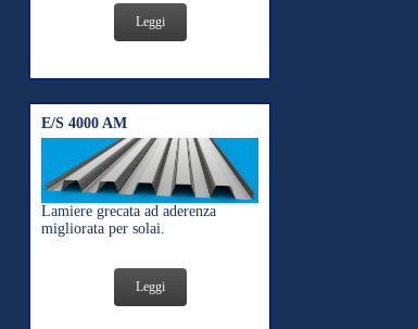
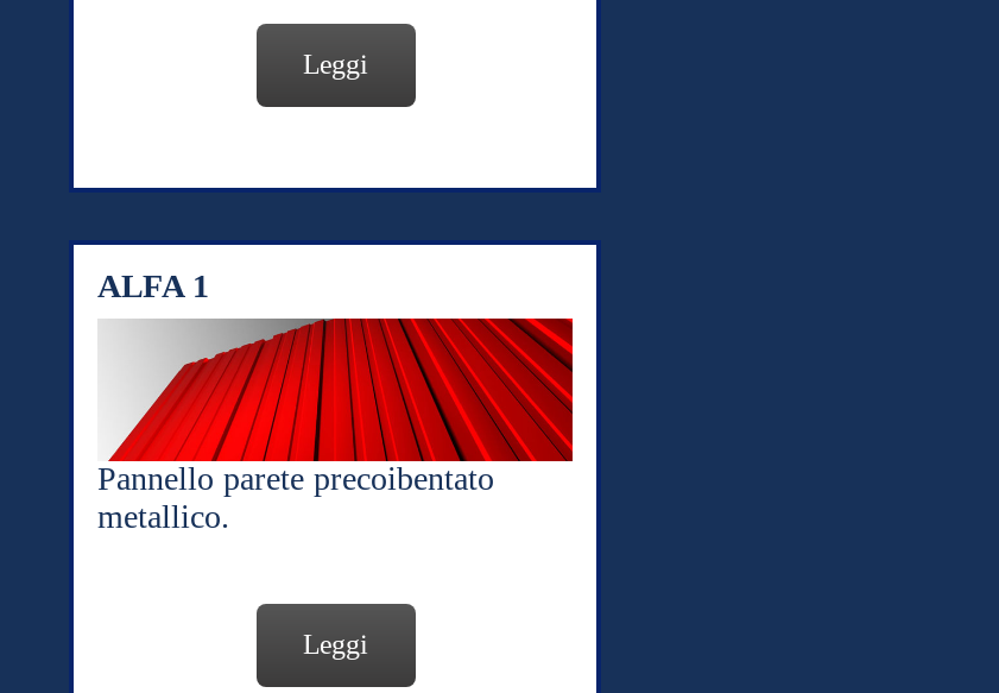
- E/S 4000 AM
+ ALFA 1

- [image]
- Lamiere grecata ad aderenza
- migliorata per solai.
+ [image]
+ Pannello parete precoibentato
+ metallico.
